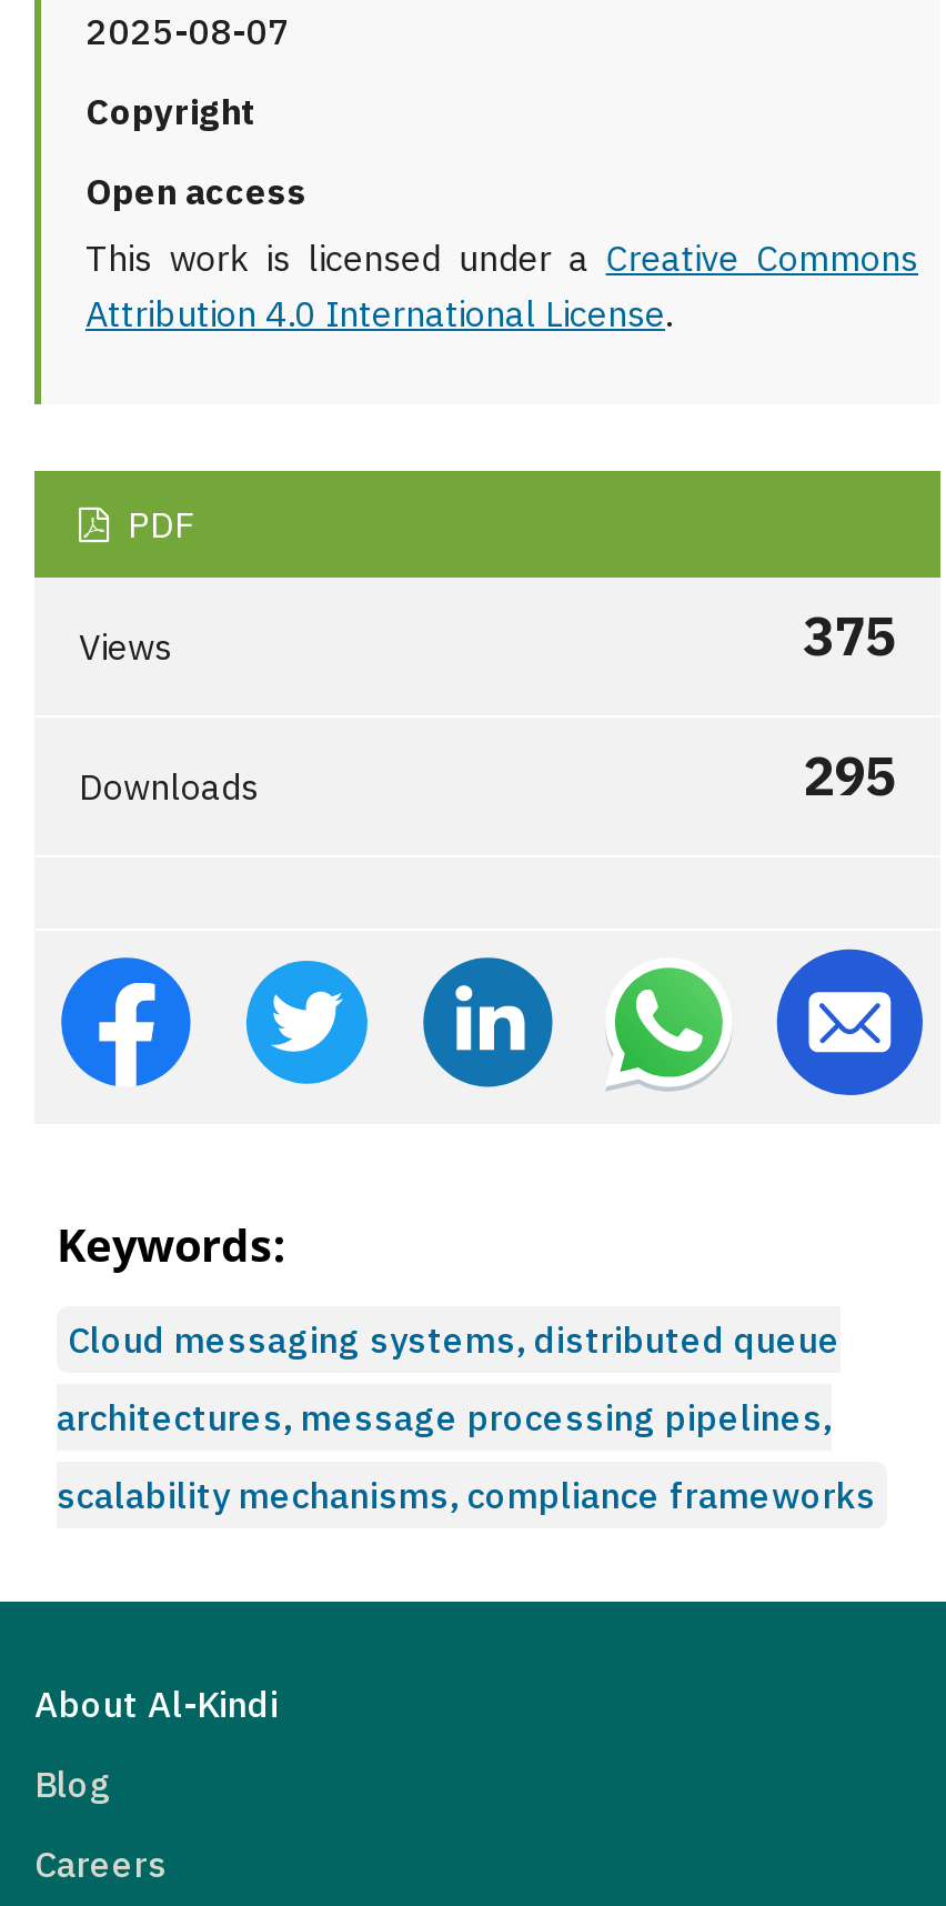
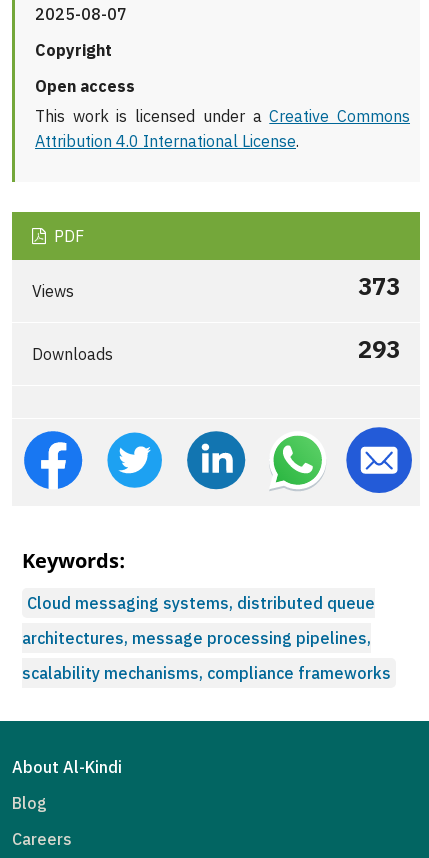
- 375
+ 373

- 295
+ 293
